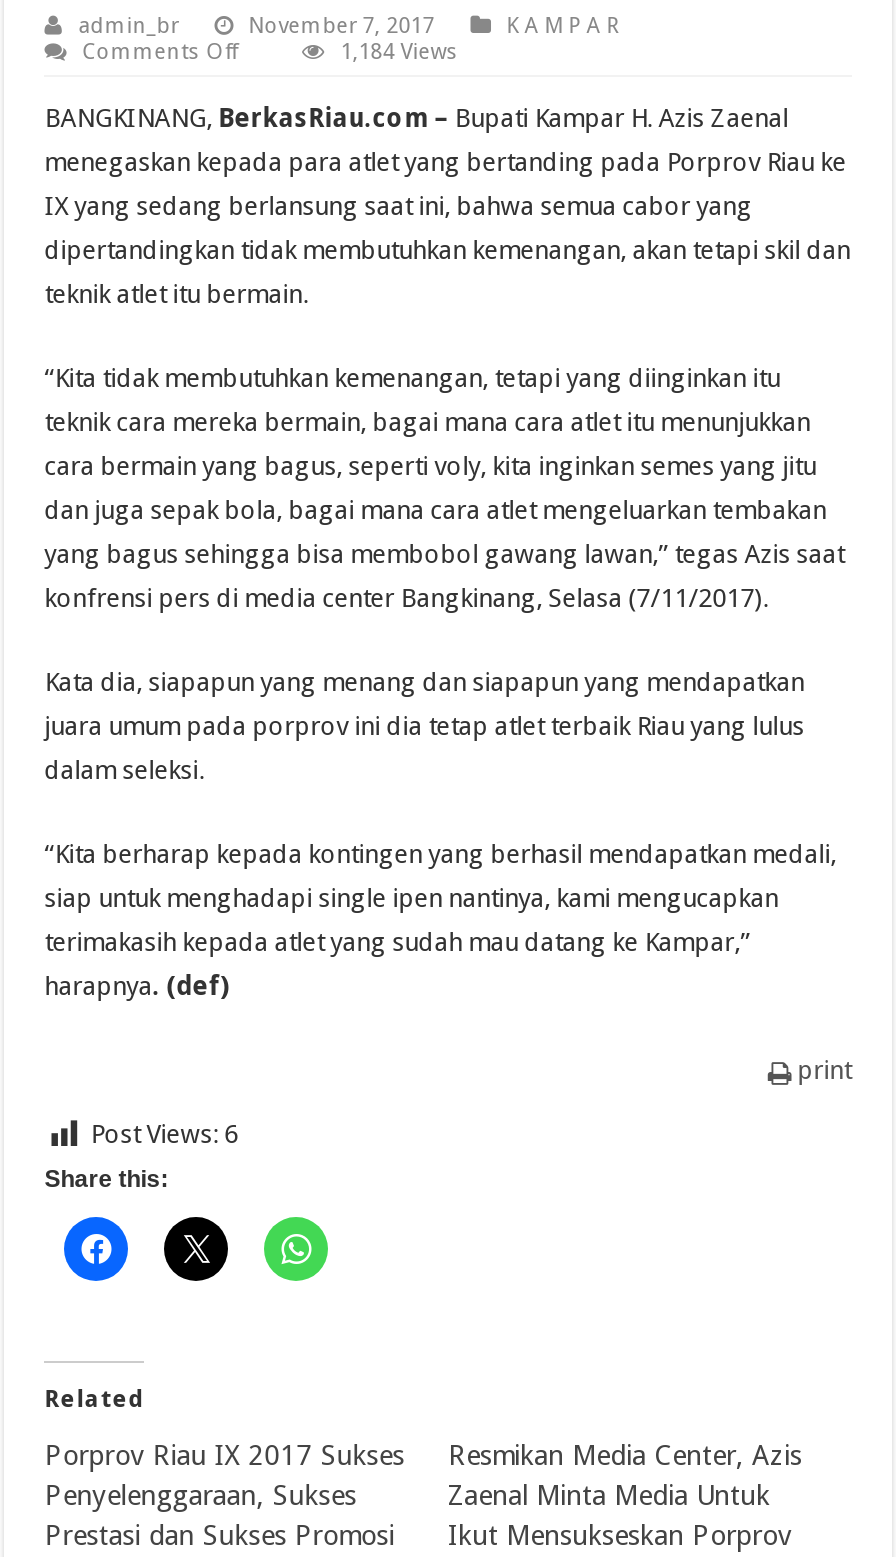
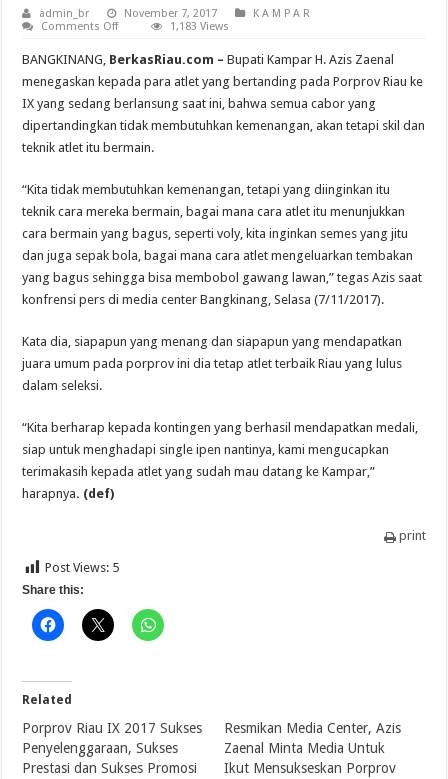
- 1,184 Views
+ 1,183 Views

- Post Views: 6
+ Post Views: 5
